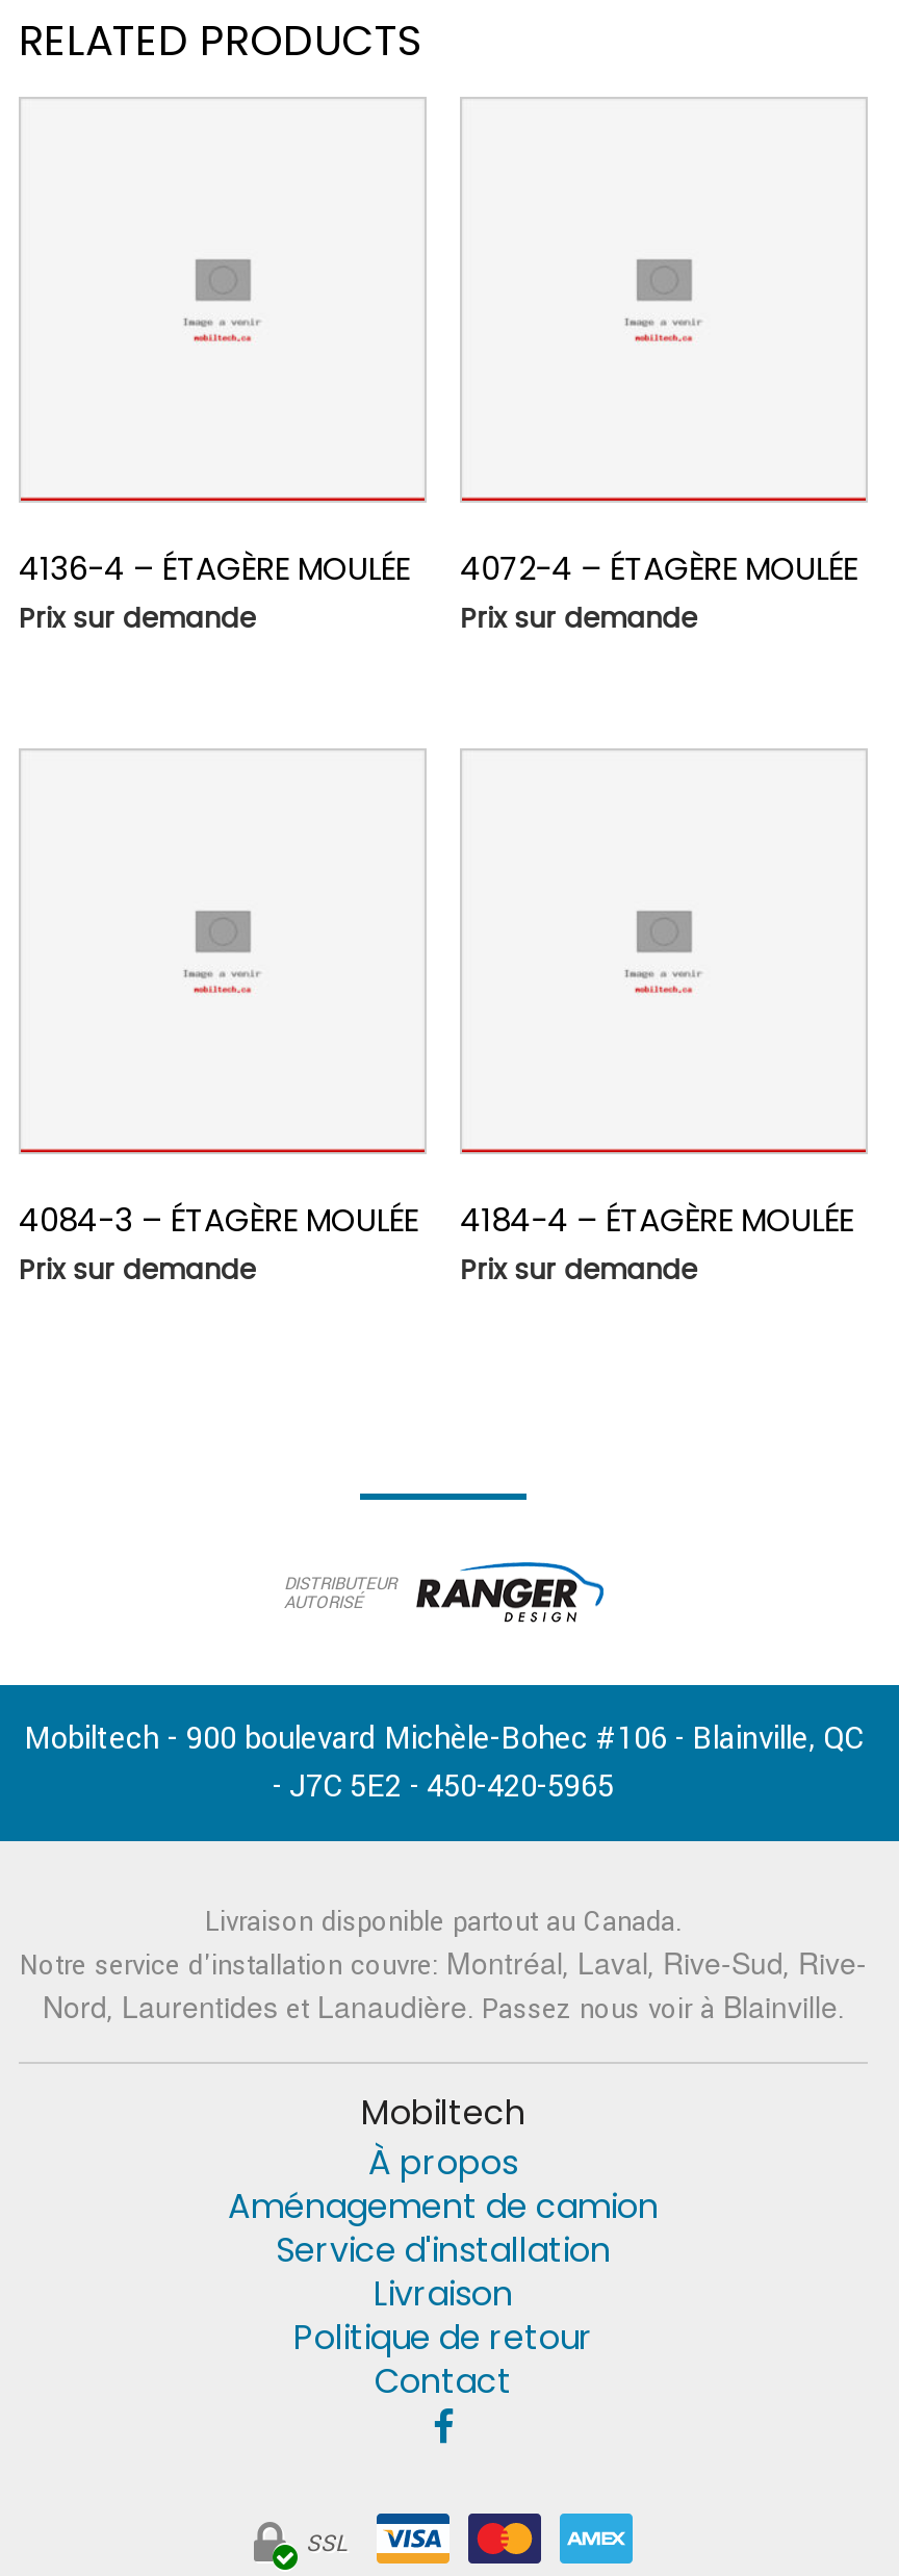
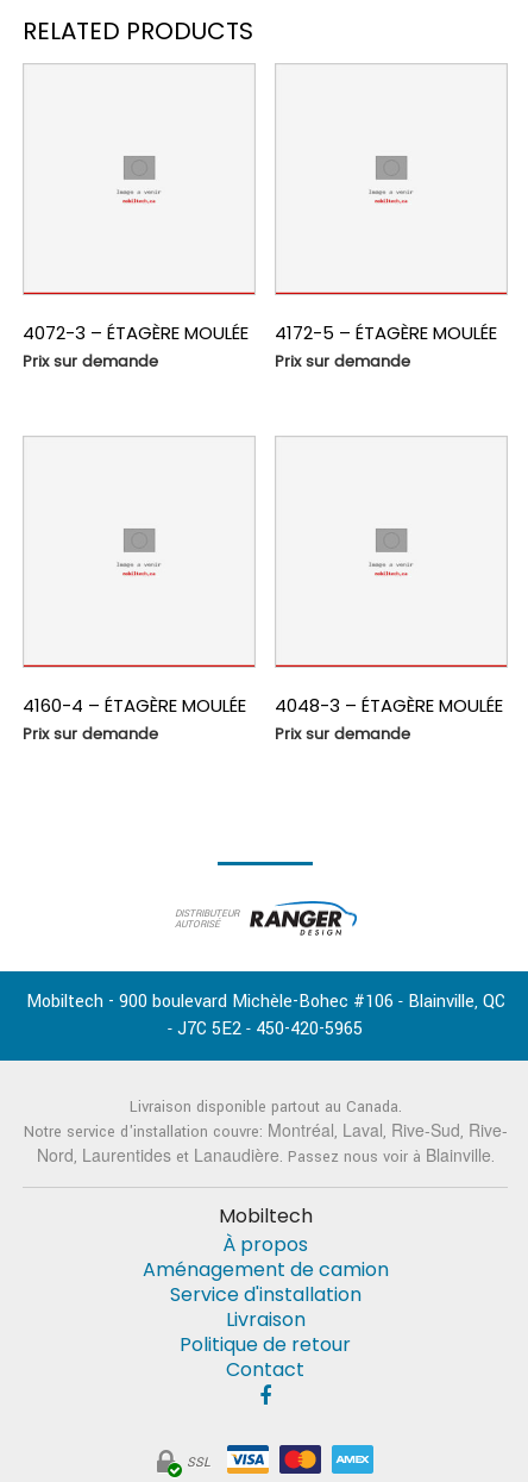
- 4136-4 – ÉTAGÈRE MOULÉE
+ 4072-3 – ÉTAGÈRE MOULÉE

- 4072-4 – ÉTAGÈRE MOULÉE
+ 4172-5 – ÉTAGÈRE MOULÉE

- 4084-3 – ÉTAGÈRE MOULÉE
+ 4160-4 – ÉTAGÈRE MOULÉE

- 4184-4 – ÉTAGÈRE MOULÉE
+ 4048-3 – ÉTAGÈRE MOULÉE
